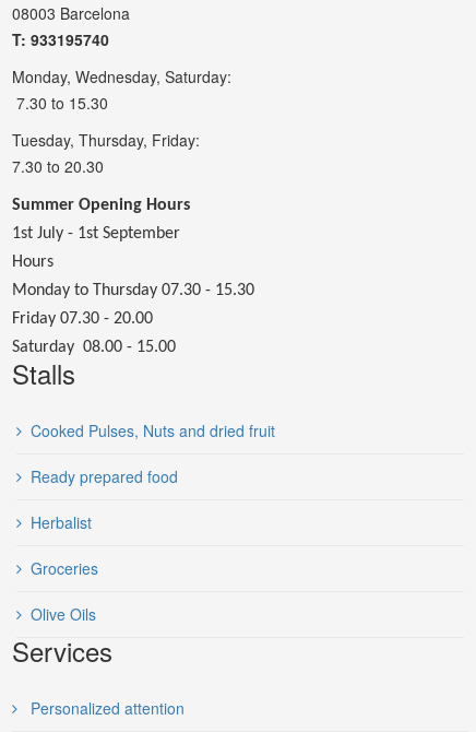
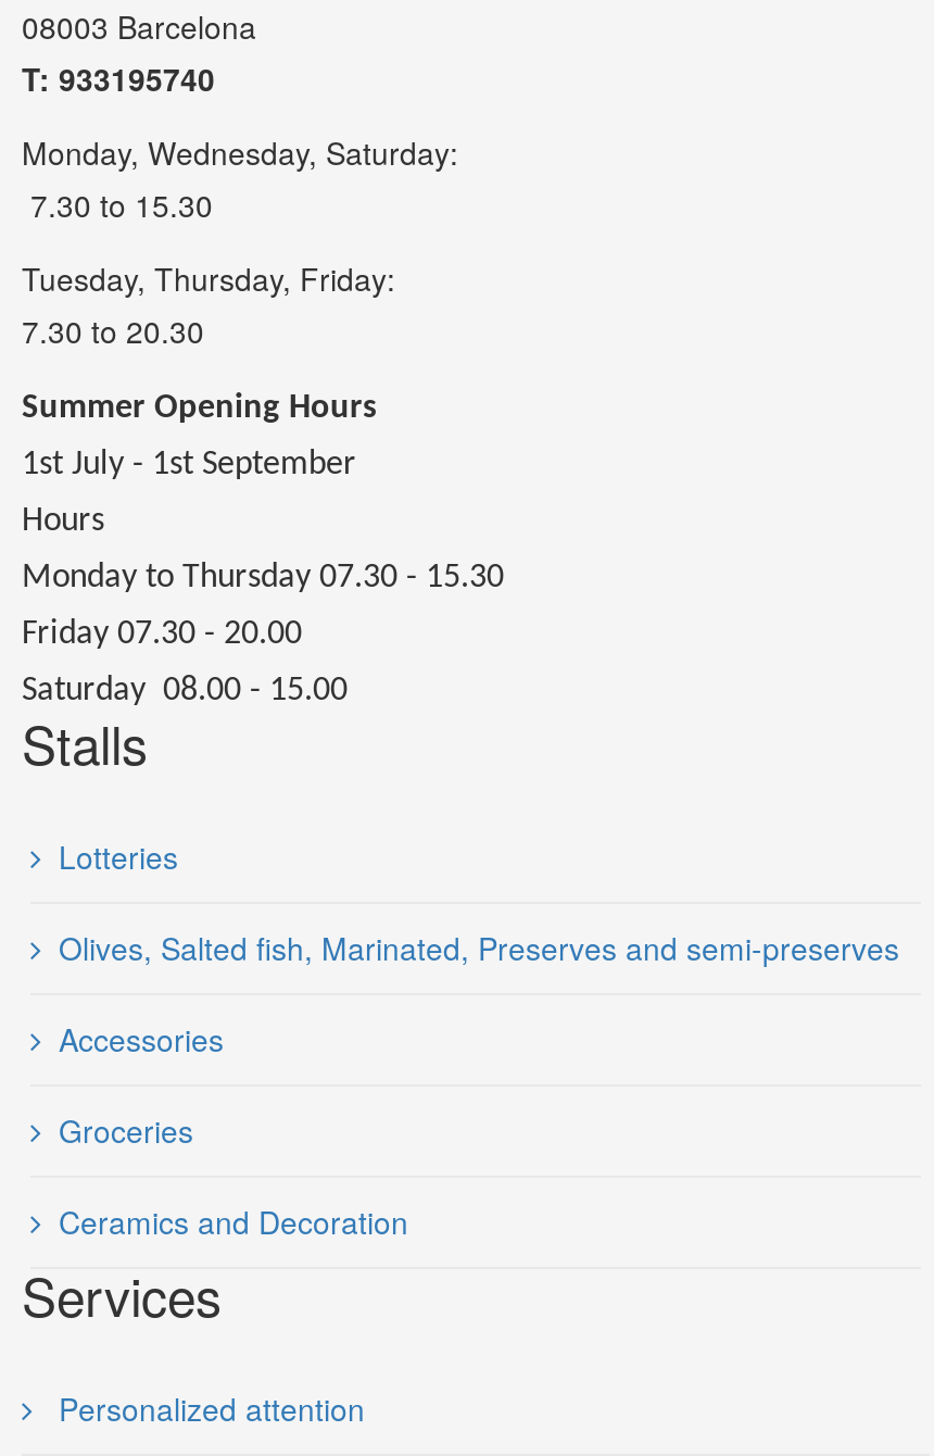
- Cooked Pulses, Nuts and dried fruit
+ Lotteries

- Ready prepared food
+ Olives, Salted fish, Marinated, Preserves and semi-preserves

- Herbalist
+ Accessories

- Olive Oils
+ Ceramics and Decoration
